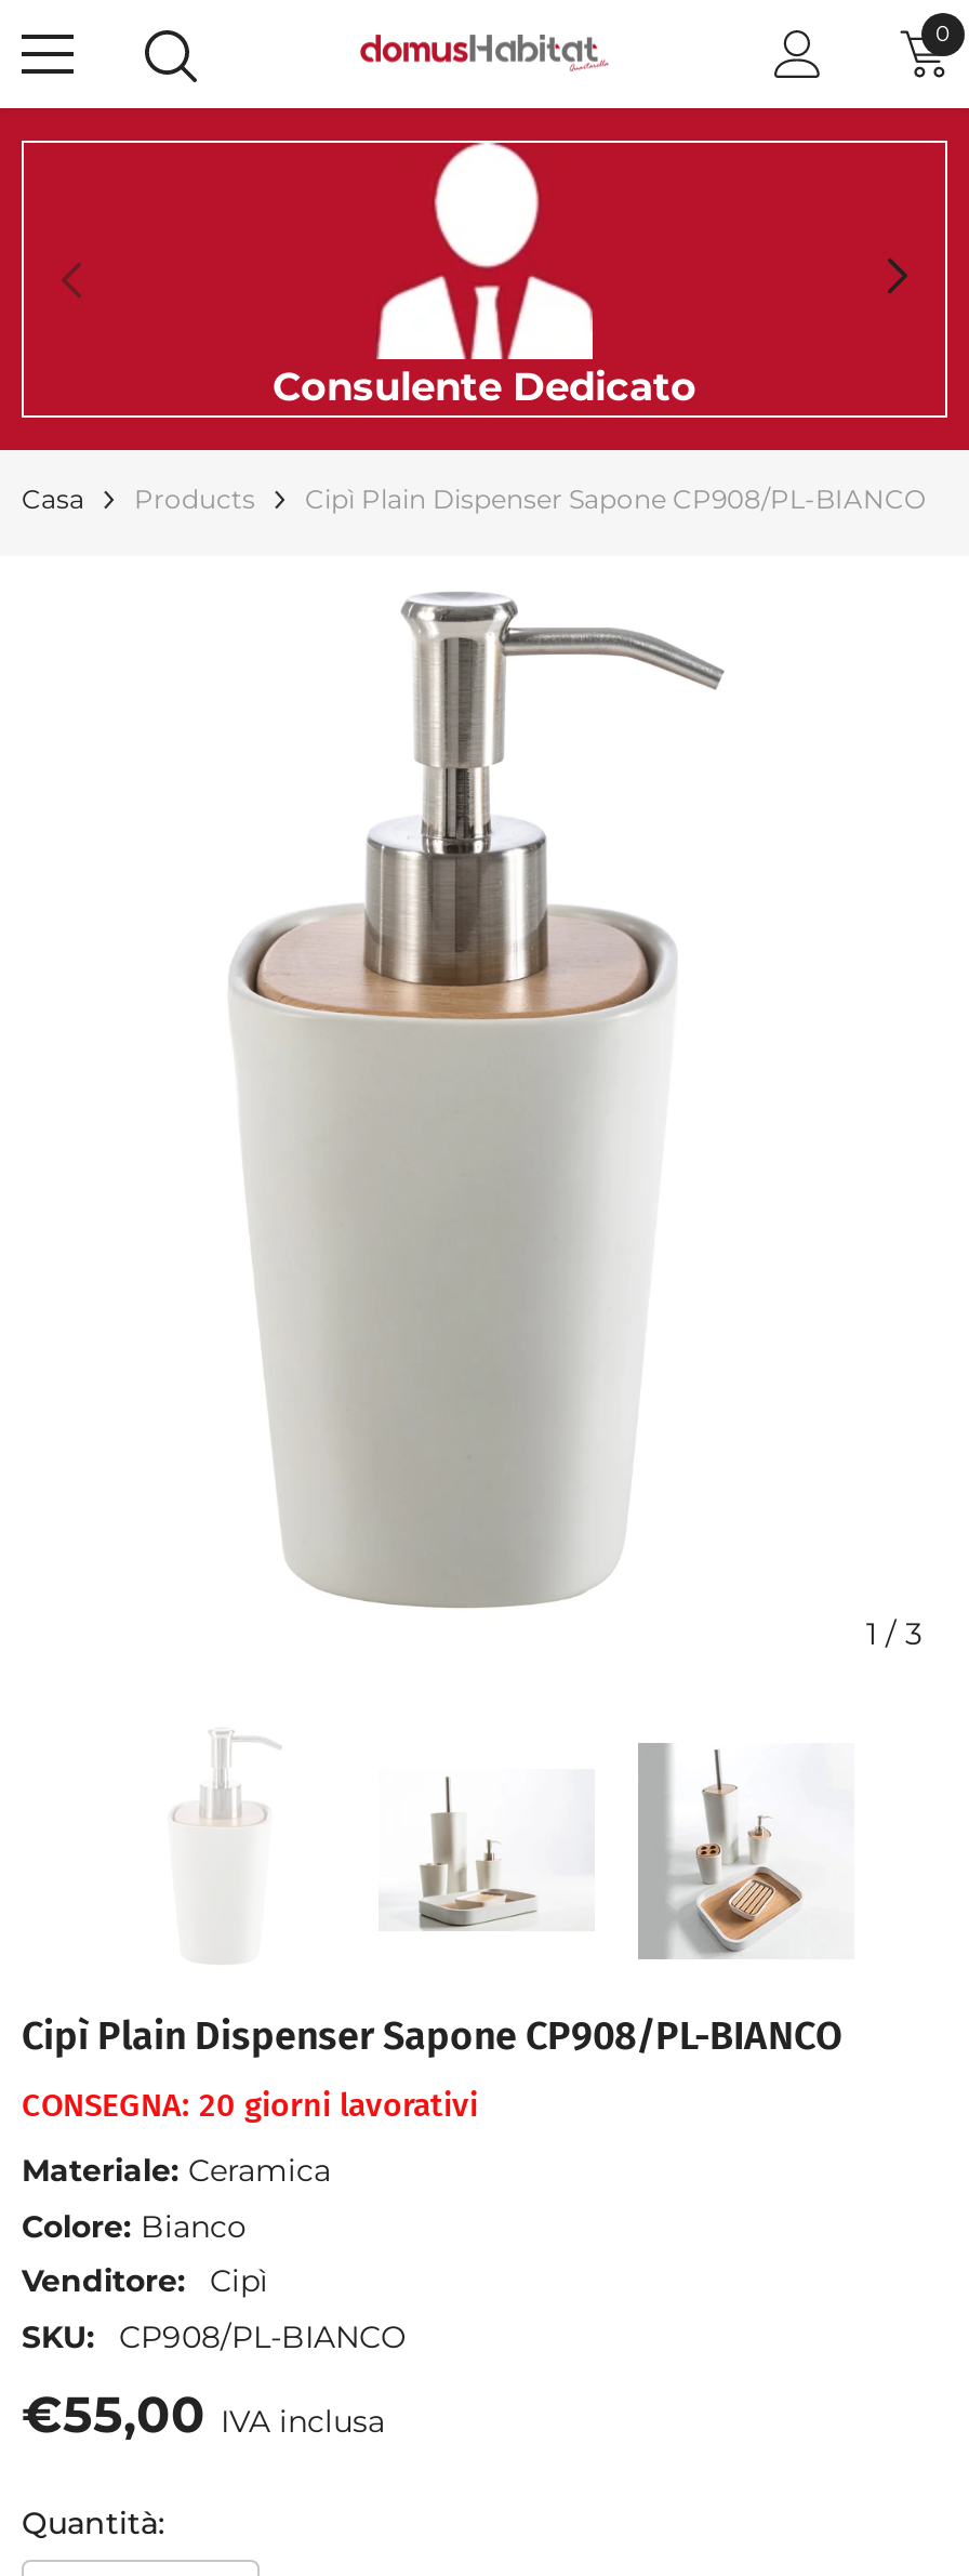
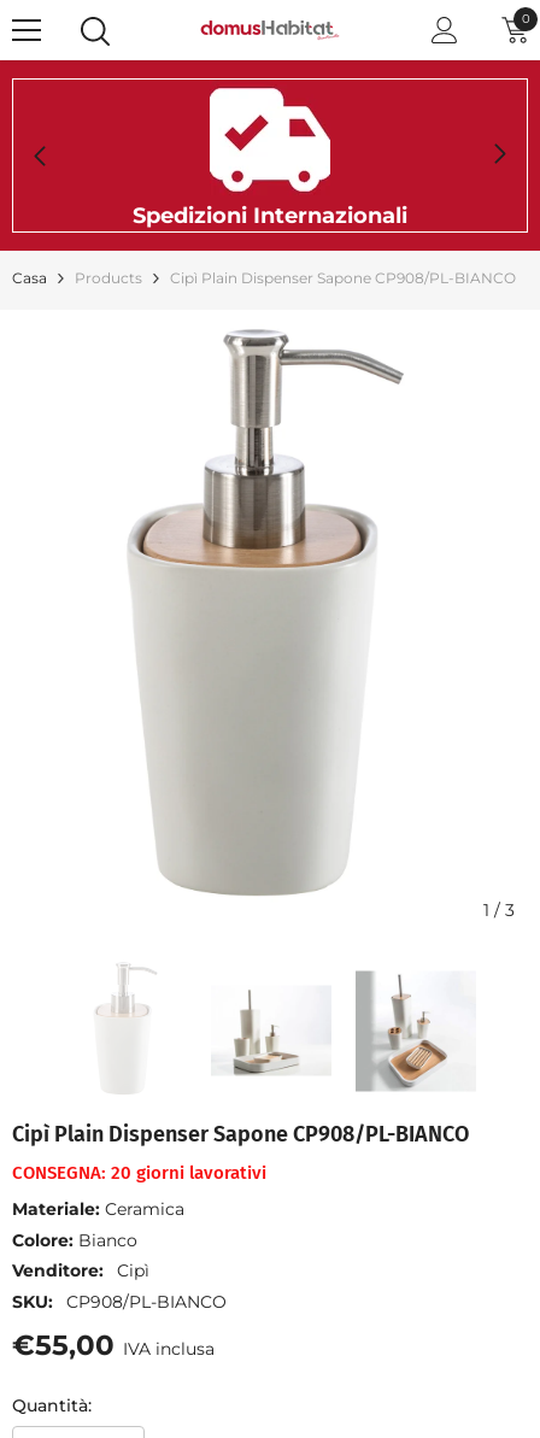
- [image]
- Consulente Dedicato
+ [image]
+ Spedizioni Internazionali
